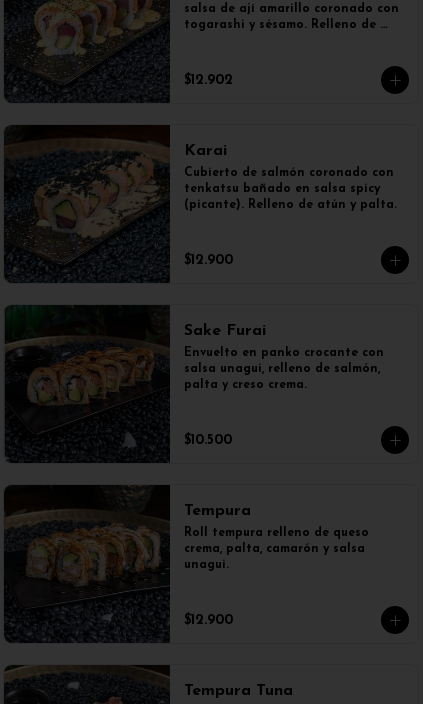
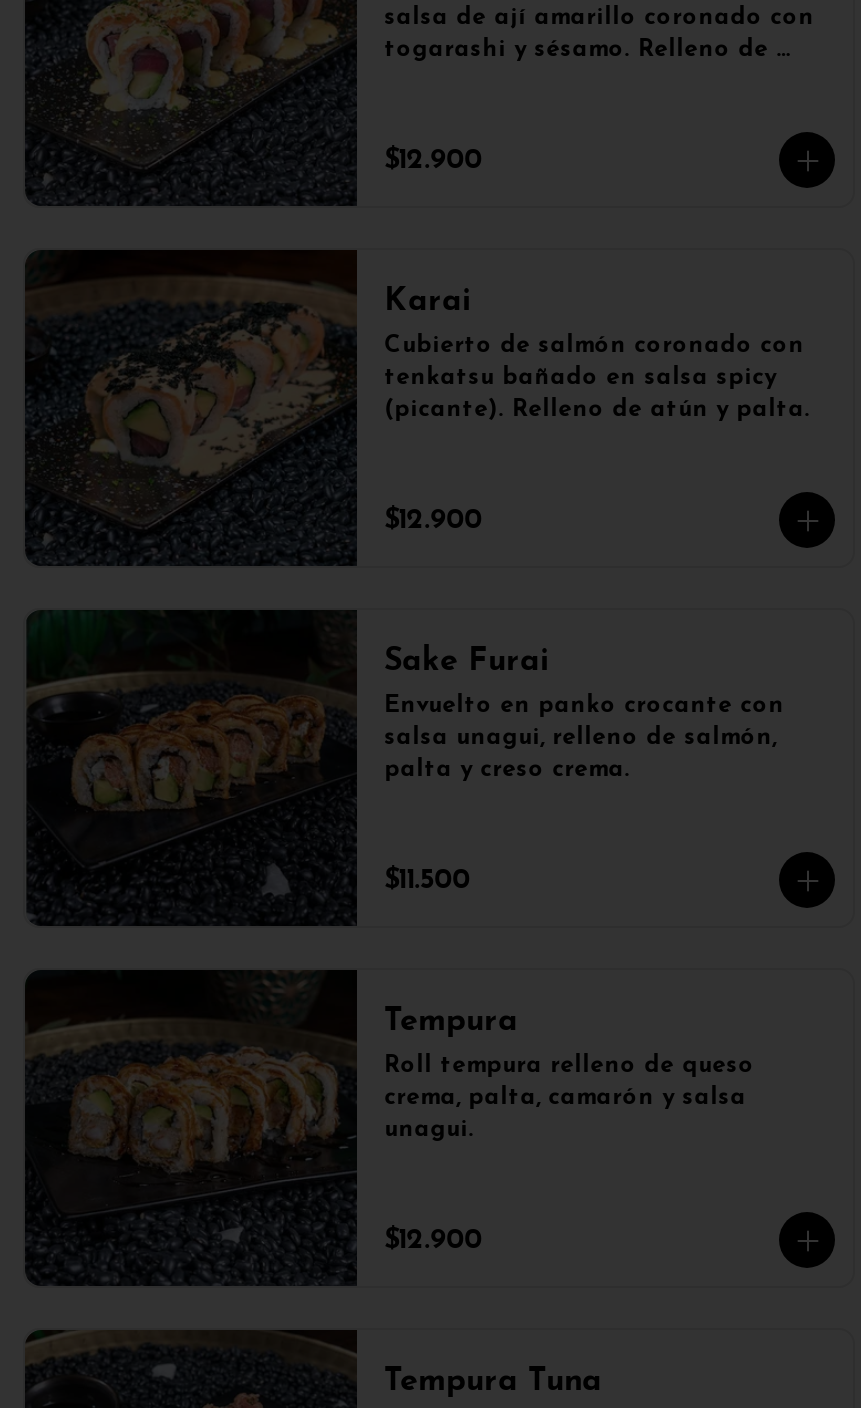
- $12.902
+ $12.900

- $10.500
+ $11.500
